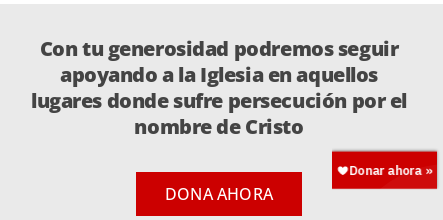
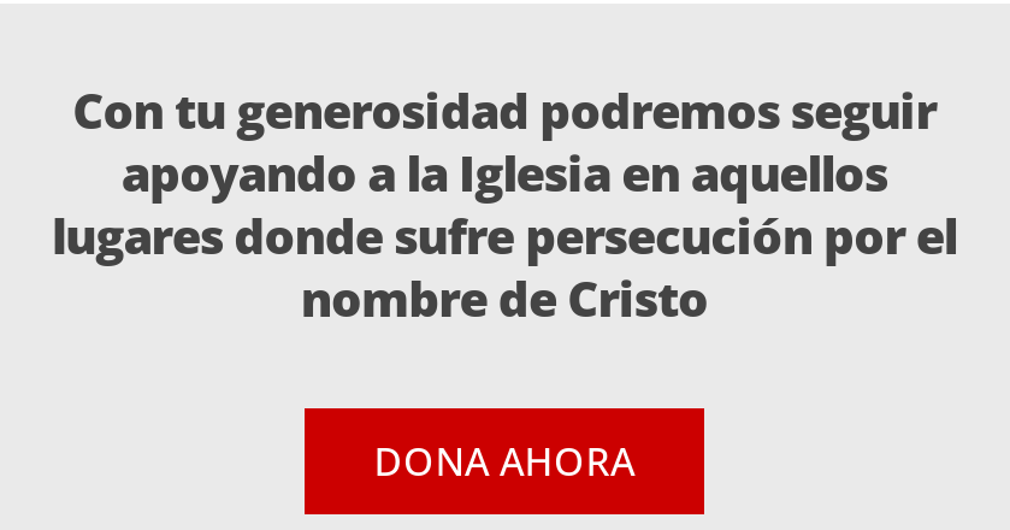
- [image]
